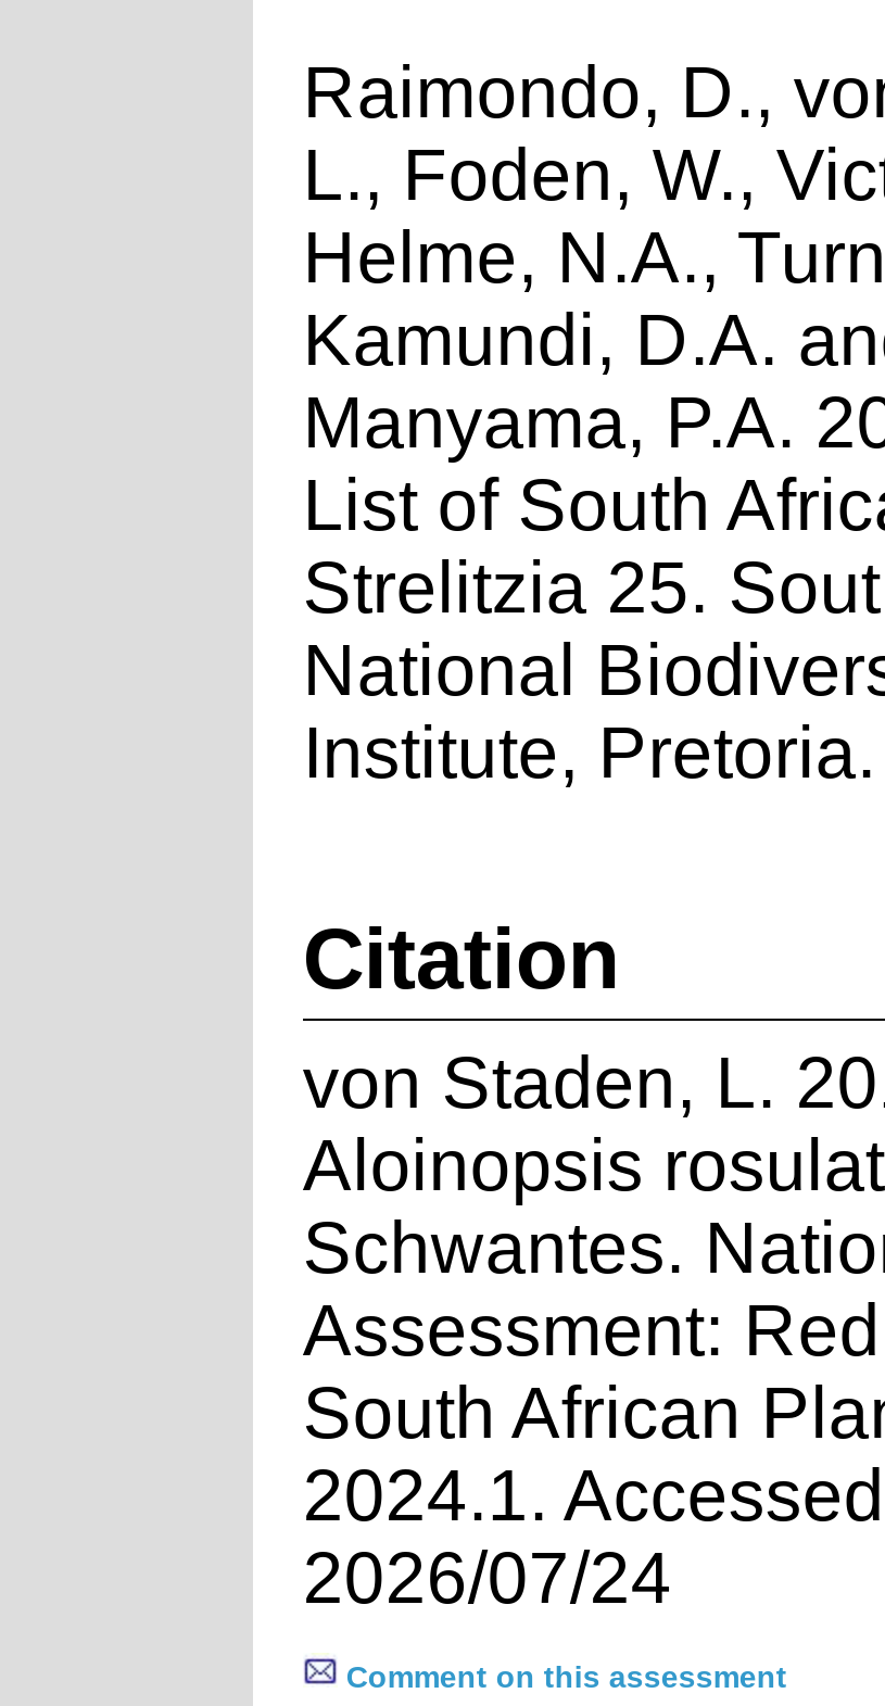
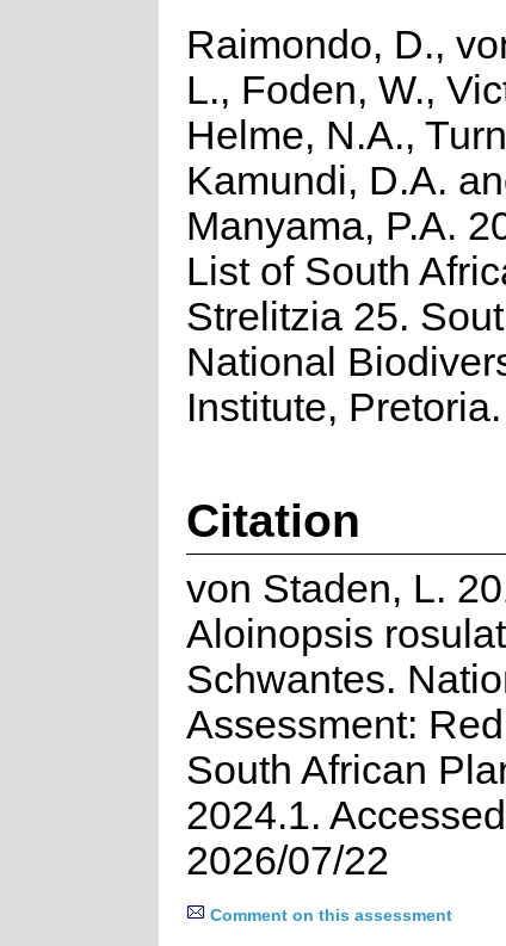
- 2026/07/24
+ 2026/07/22
